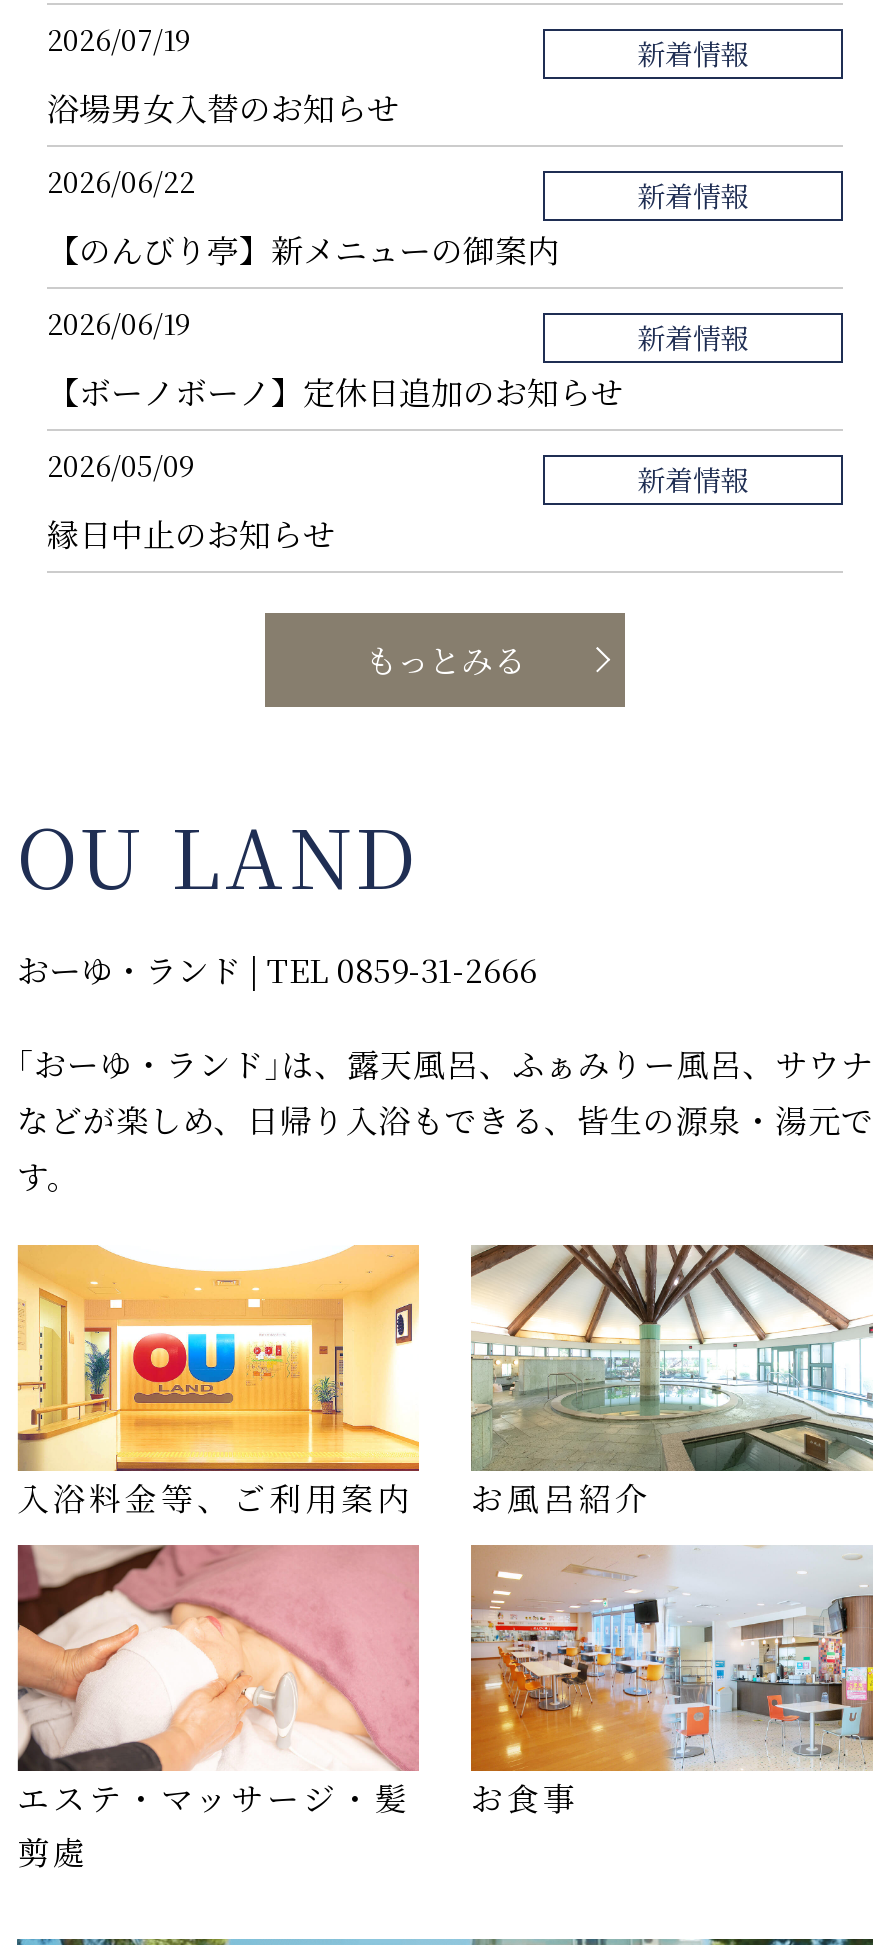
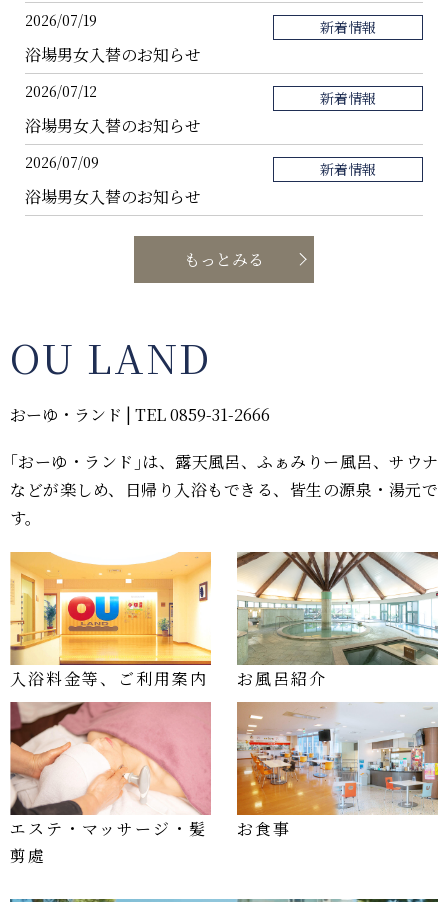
- 2026/06/22
+ 2026/07/12

- 【のんびり亭】新メニューの御案内
+ 浴場男女入替のお知らせ

- 2026/06/19
- 【ボーノボーノ】定休日追加のお知らせ
- 新着情報
- 2026/05/09
- 縁日中止のお知らせ
+ 2026/07/09
+ 浴場男女入替のお知らせ
